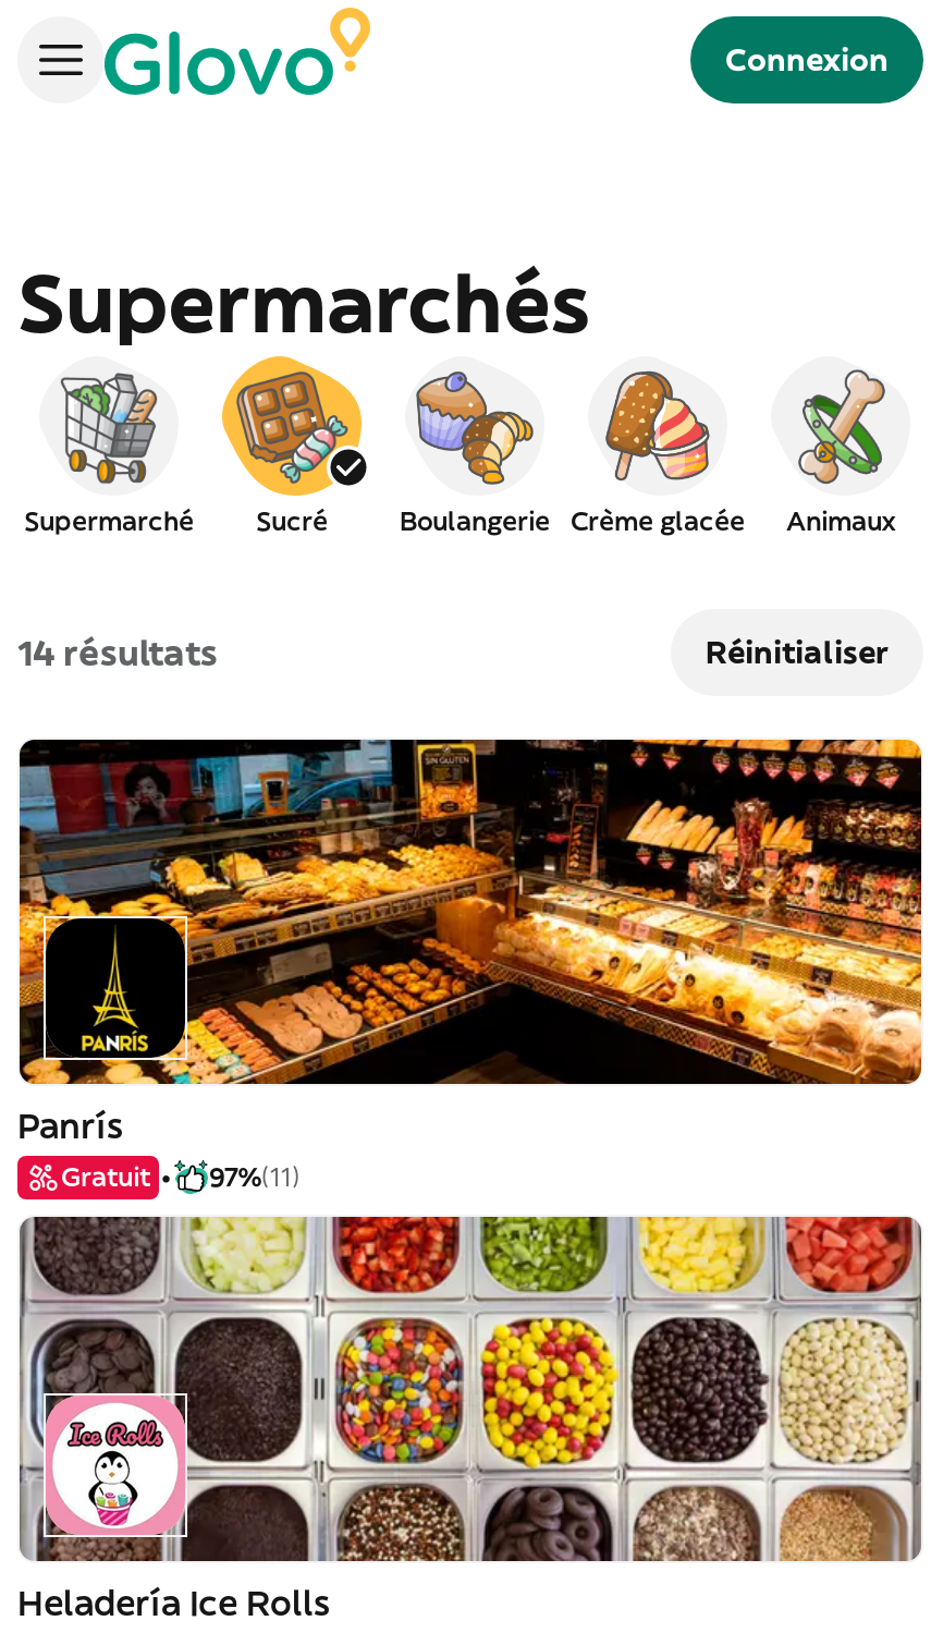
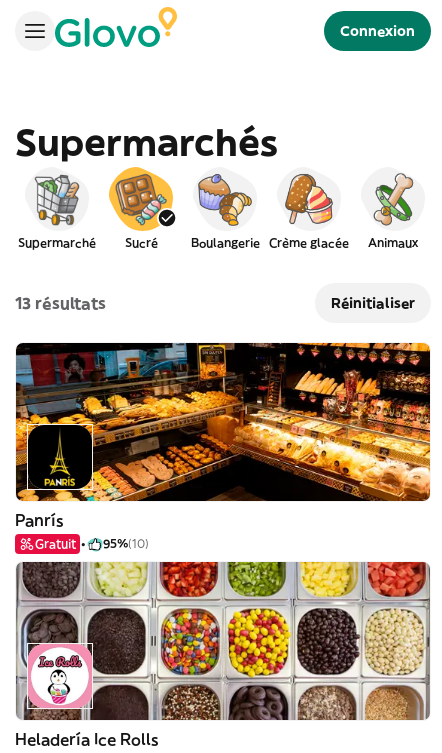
- 14 résultats
+ 13 résultats

- Gratuit 97%(11)
+ Gratuit 95%(10)
